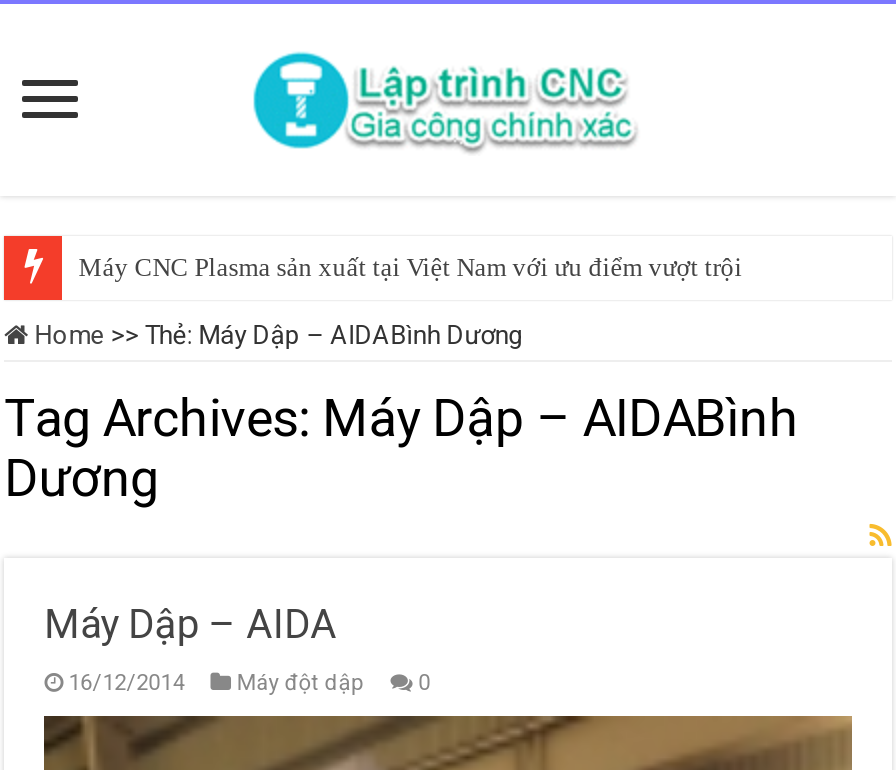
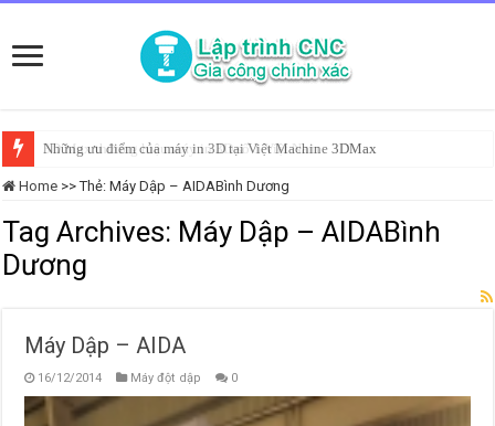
- Máy CNC Plasma sản xuất tại Việt Nam với ưu điểm vượt trội
+ Những ưu điểm của máy in 3D tại Việt Machine 3DMax
